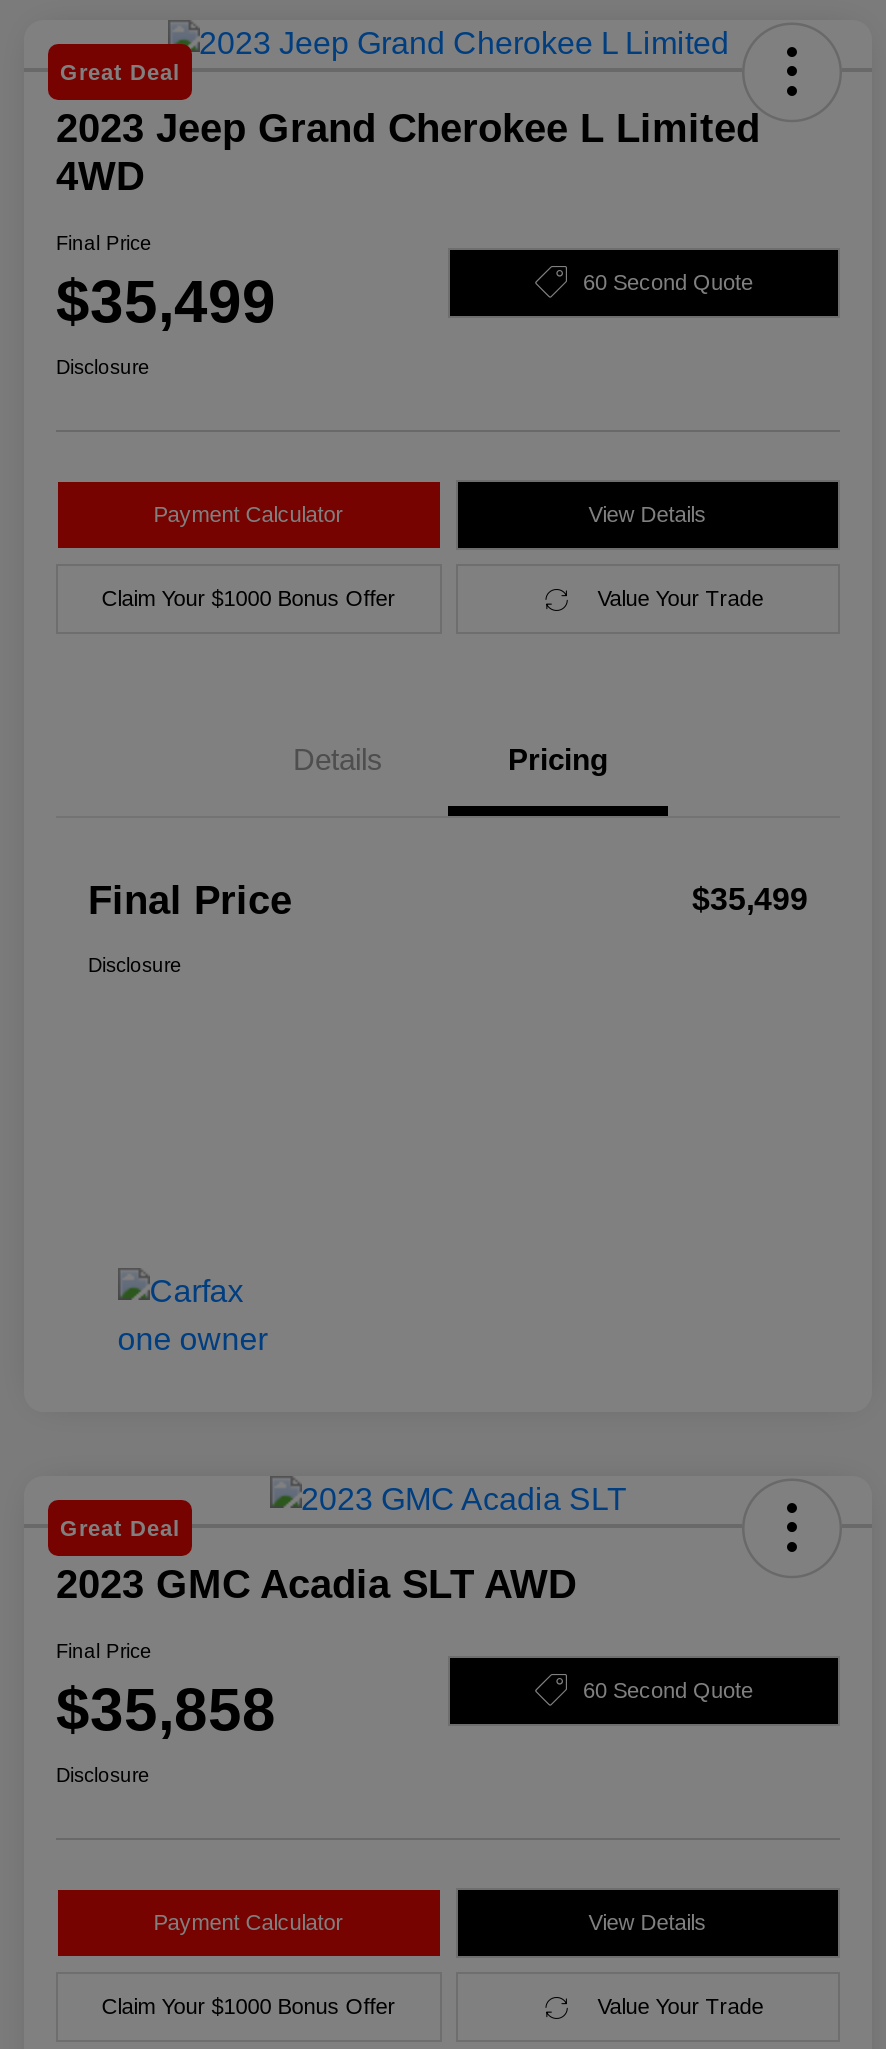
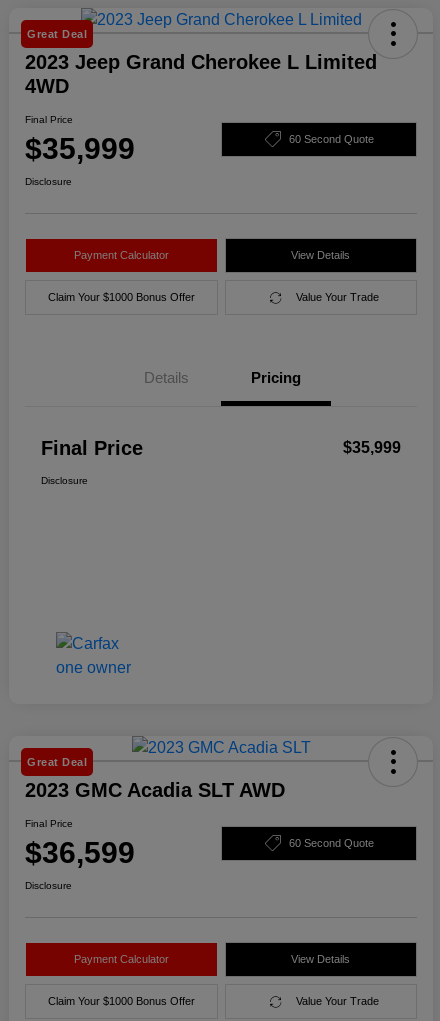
- $35,499
+ $35,999

- $35,499
+ $35,999

- $35,858
+ $36,599
